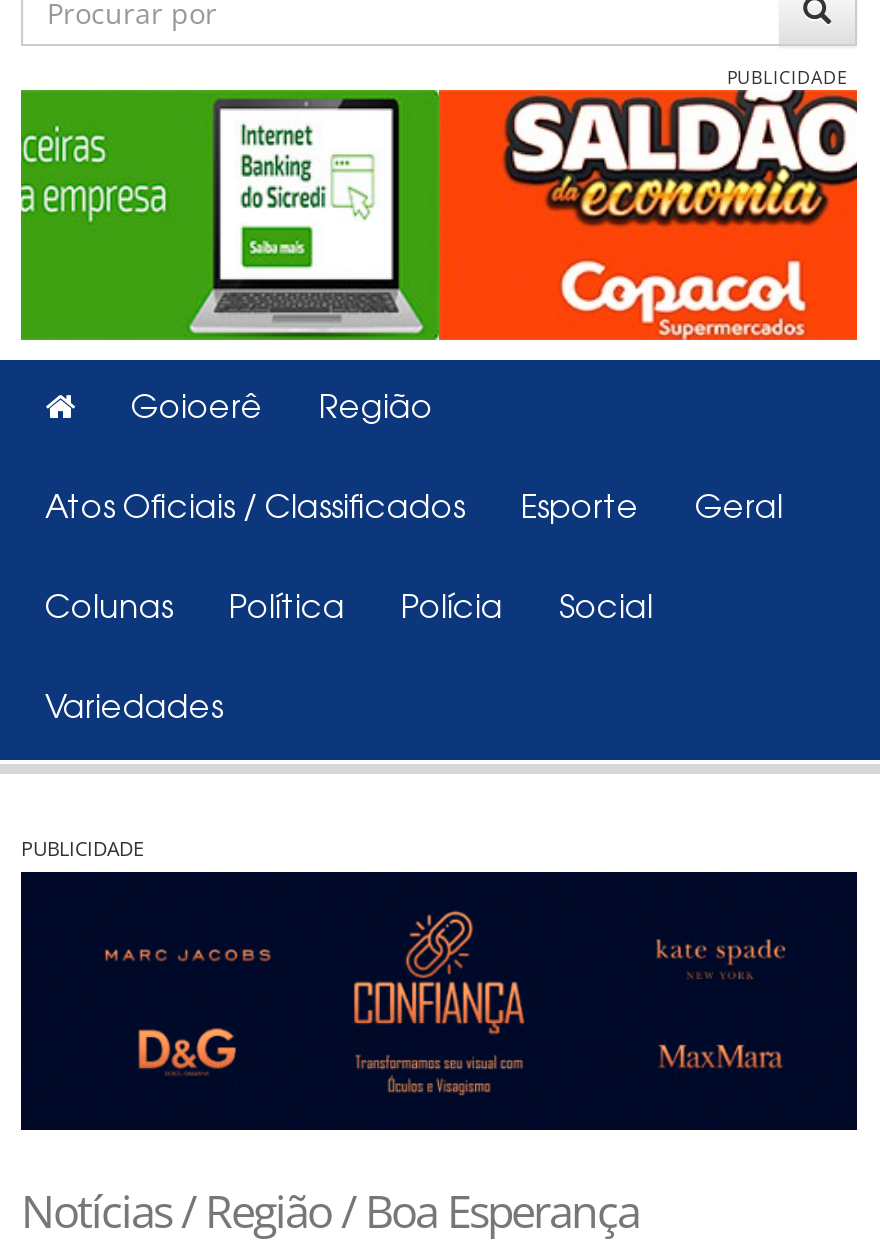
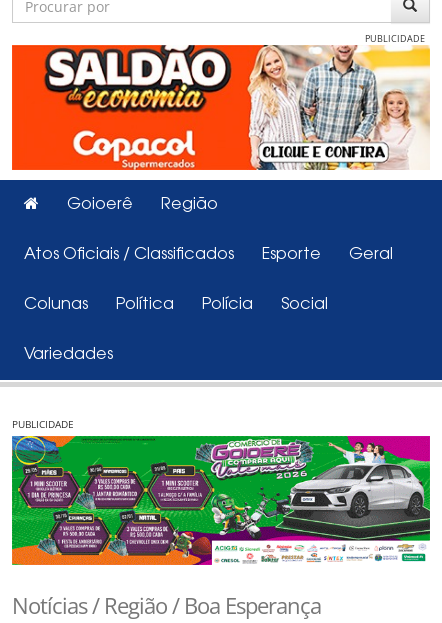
- [image]
+ [image]

- [image]
+ [image]

- [image]
+ [image]
